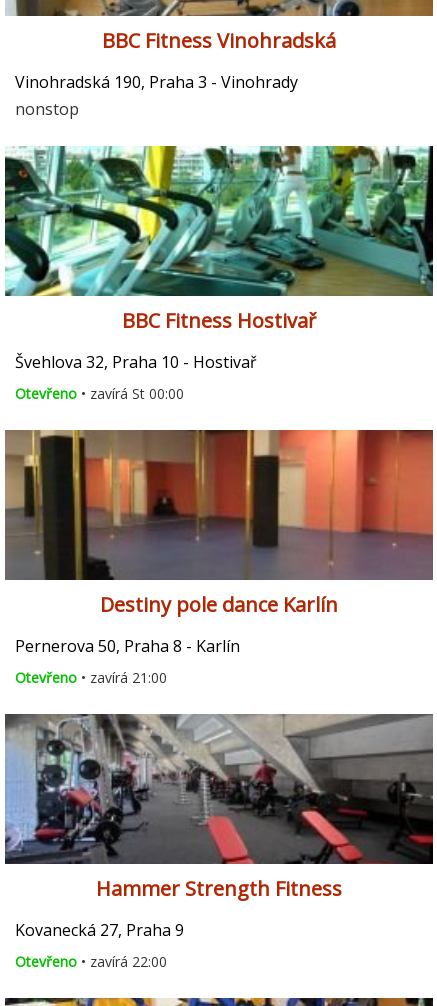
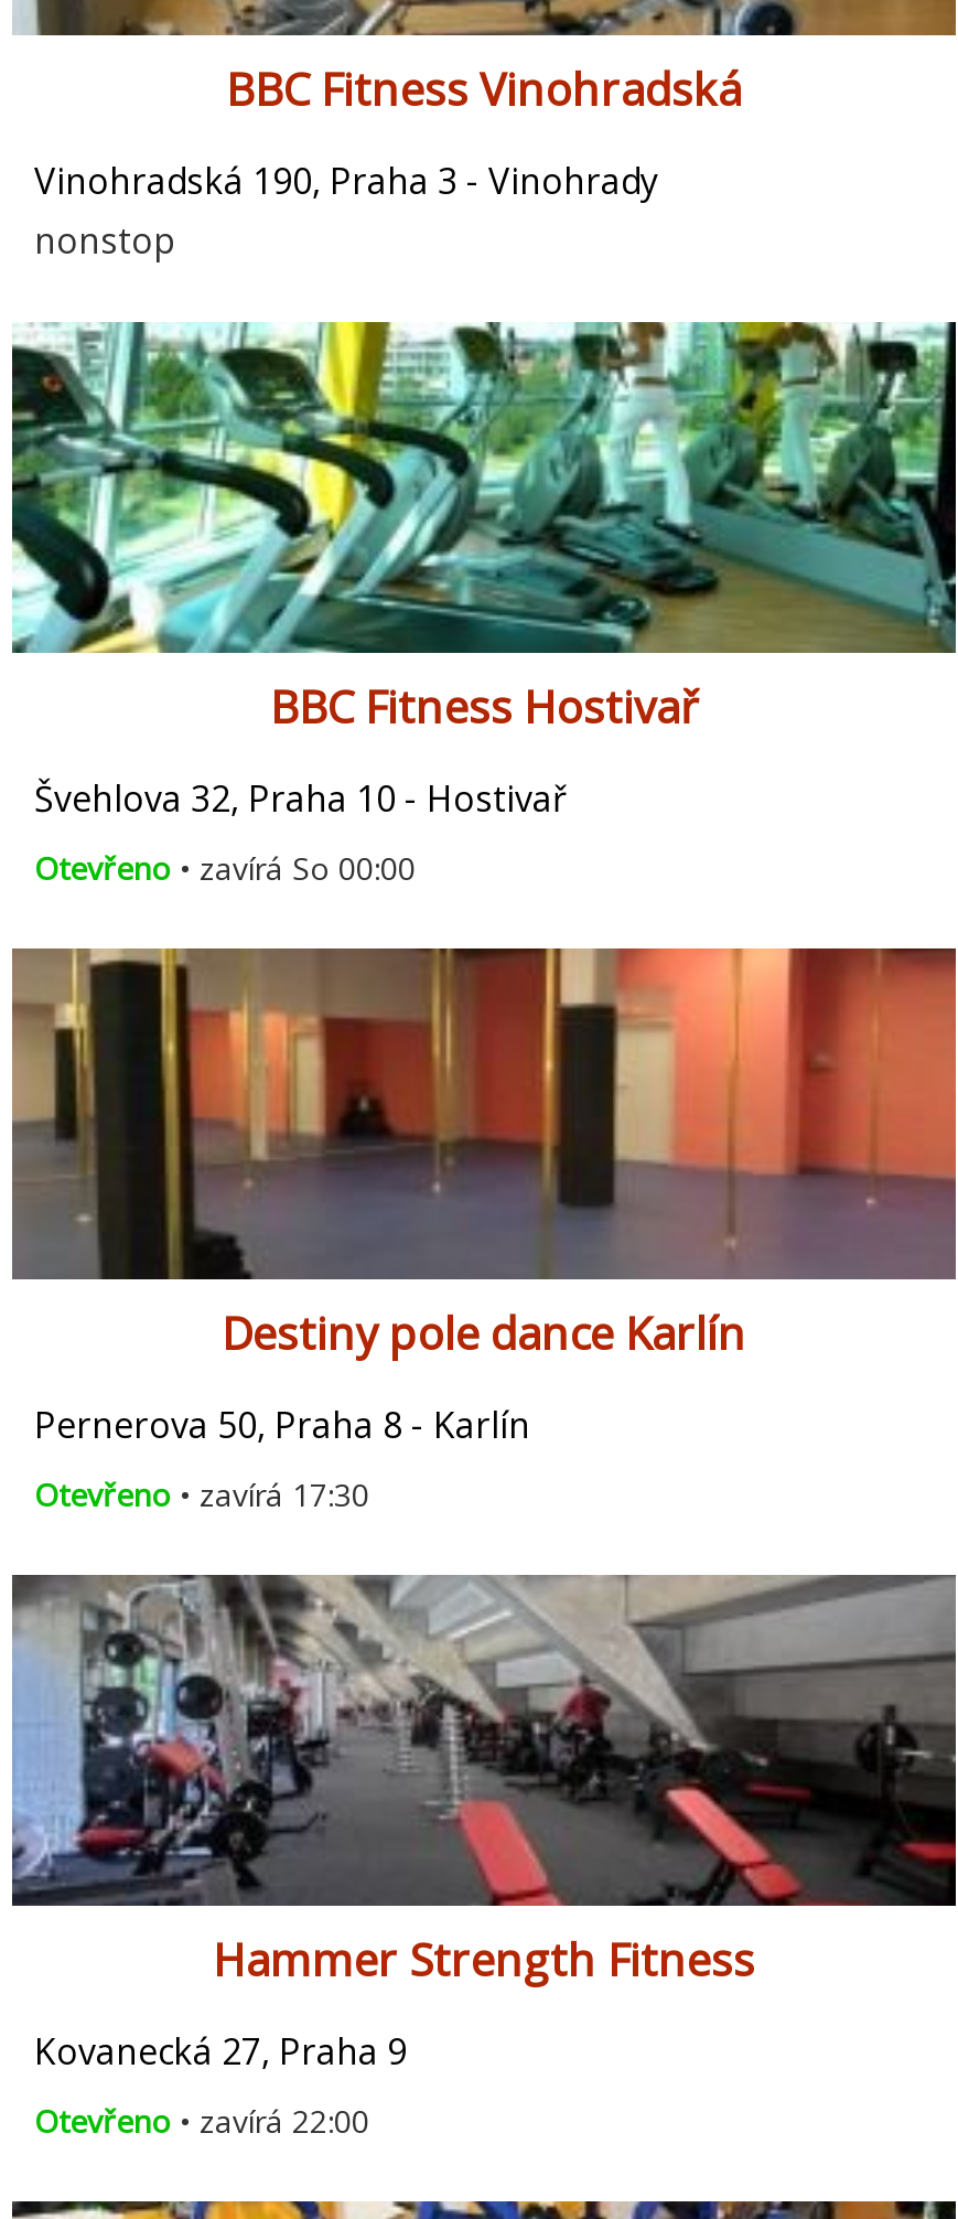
- Otevřeno • zavírá St 00:00
+ Otevřeno • zavírá So 00:00

- Otevřeno • zavírá 21:00
+ Otevřeno • zavírá 17:30
